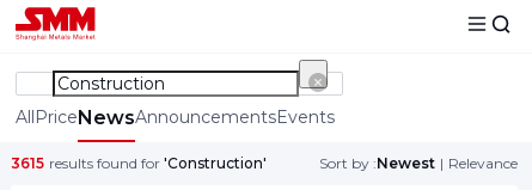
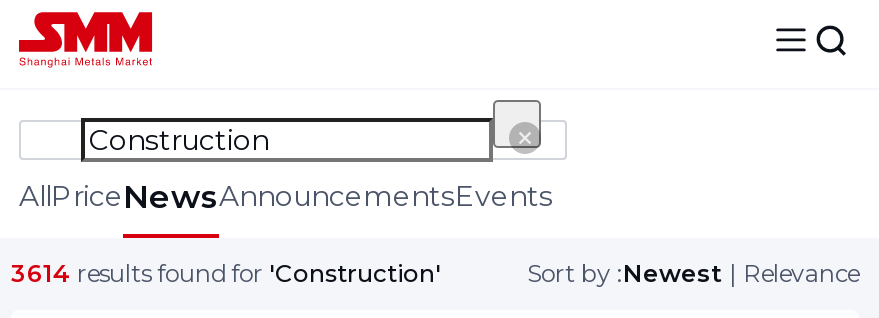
- 3615 results found for 'Construction'
+ 3614 results found for 'Construction'
